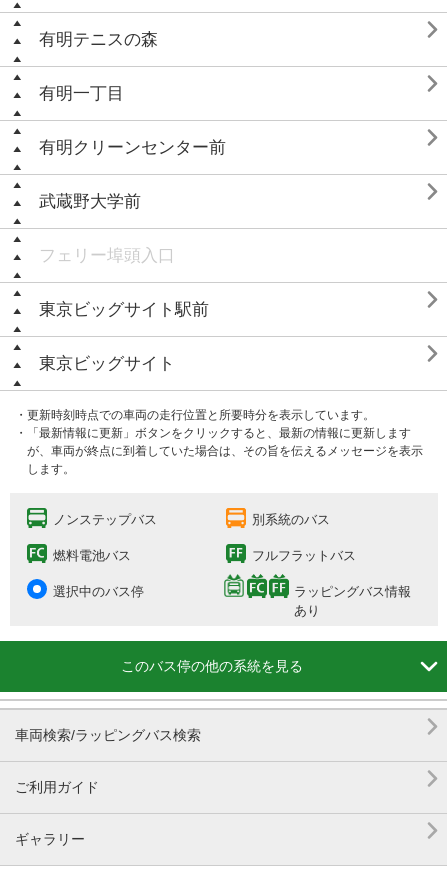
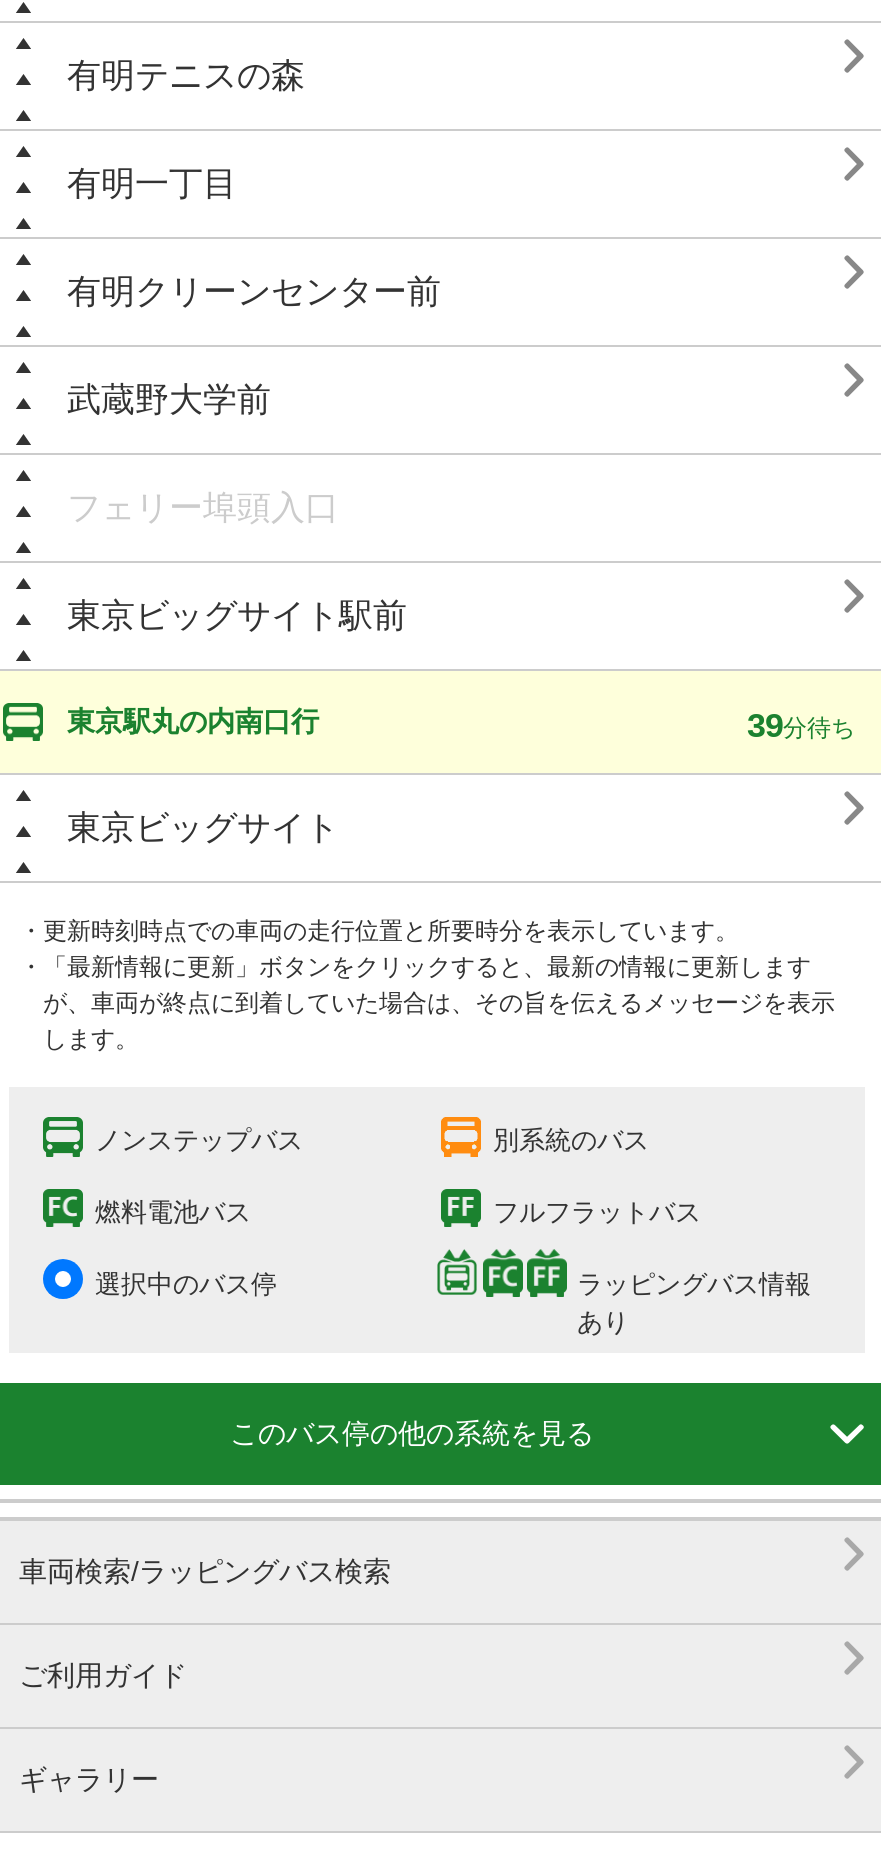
+ 東京駅丸の内南口行
+ 39分待ち
